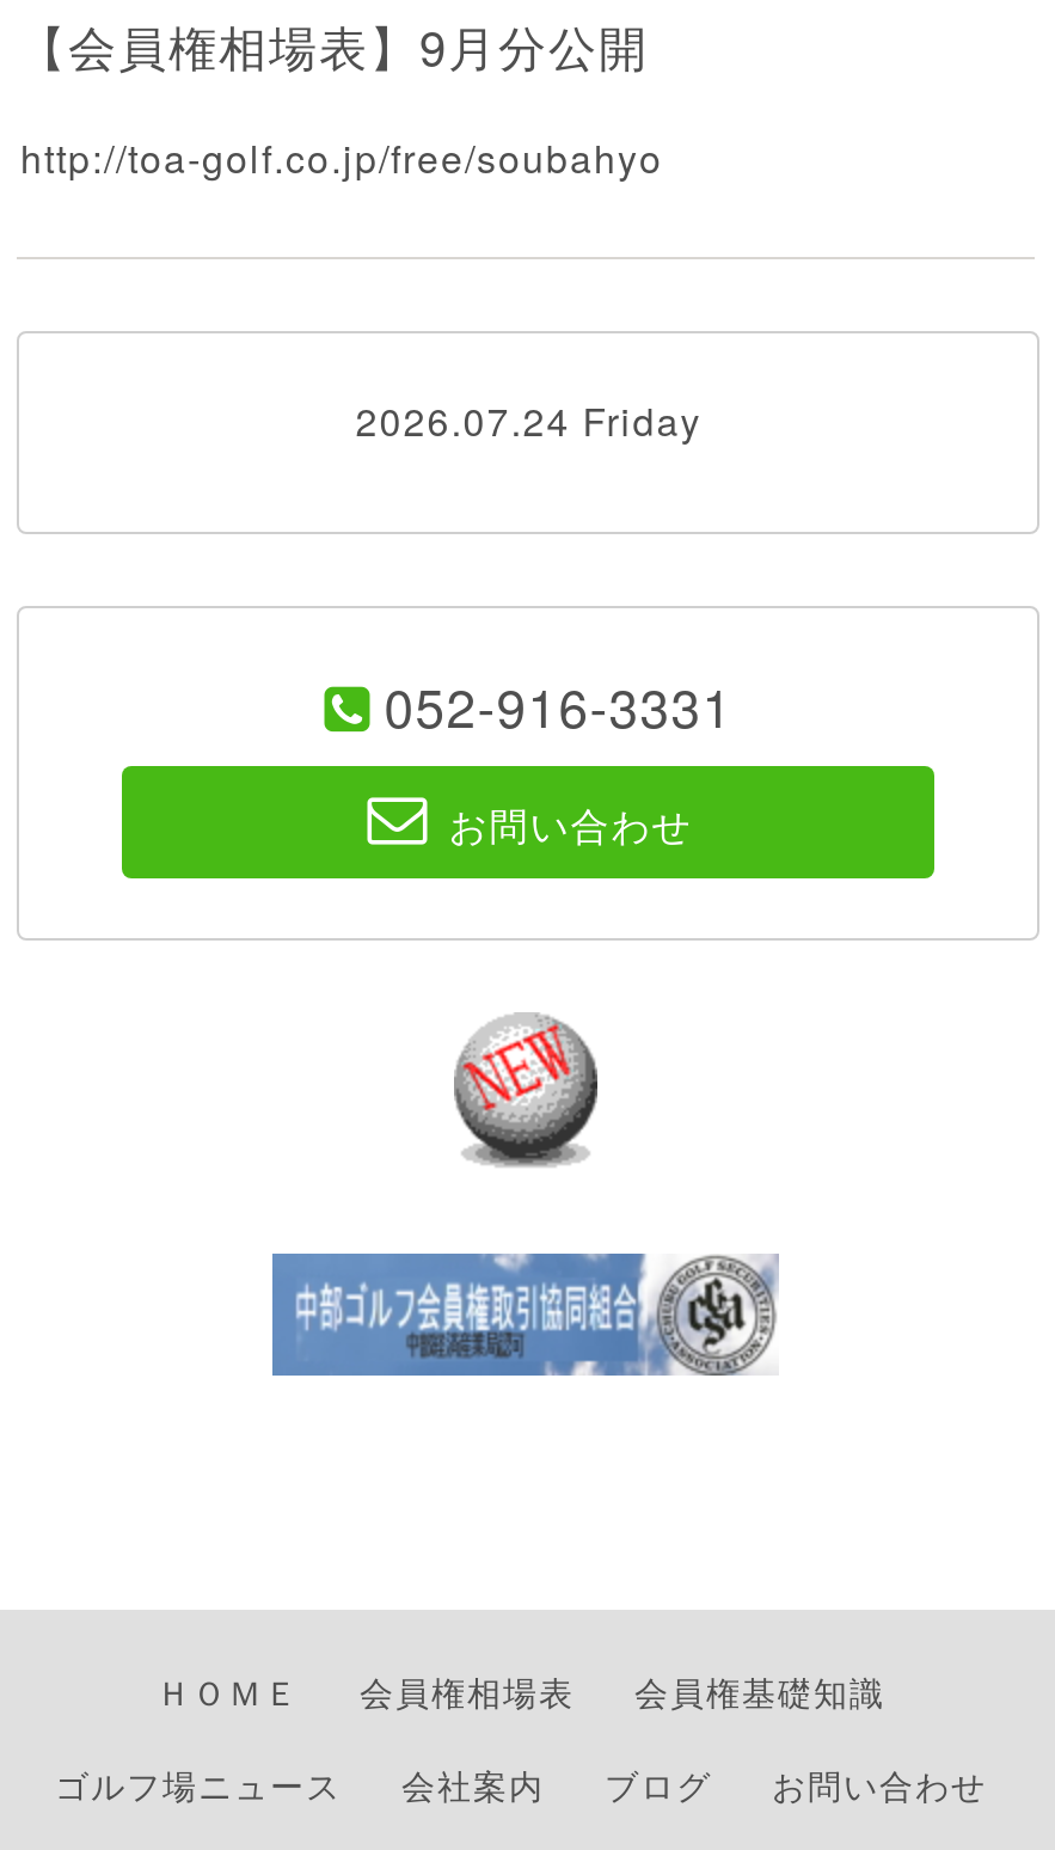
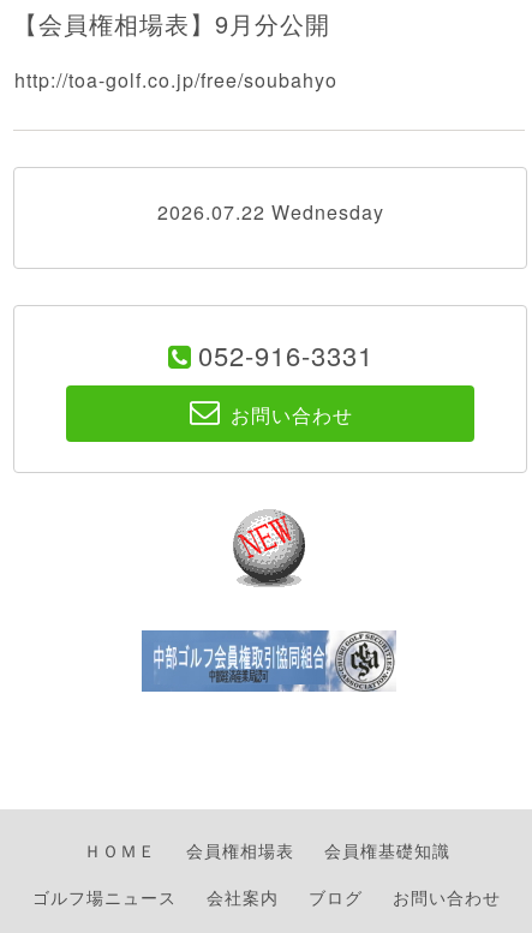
- 2026.07.24 Friday
+ 2026.07.22 Wednesday
